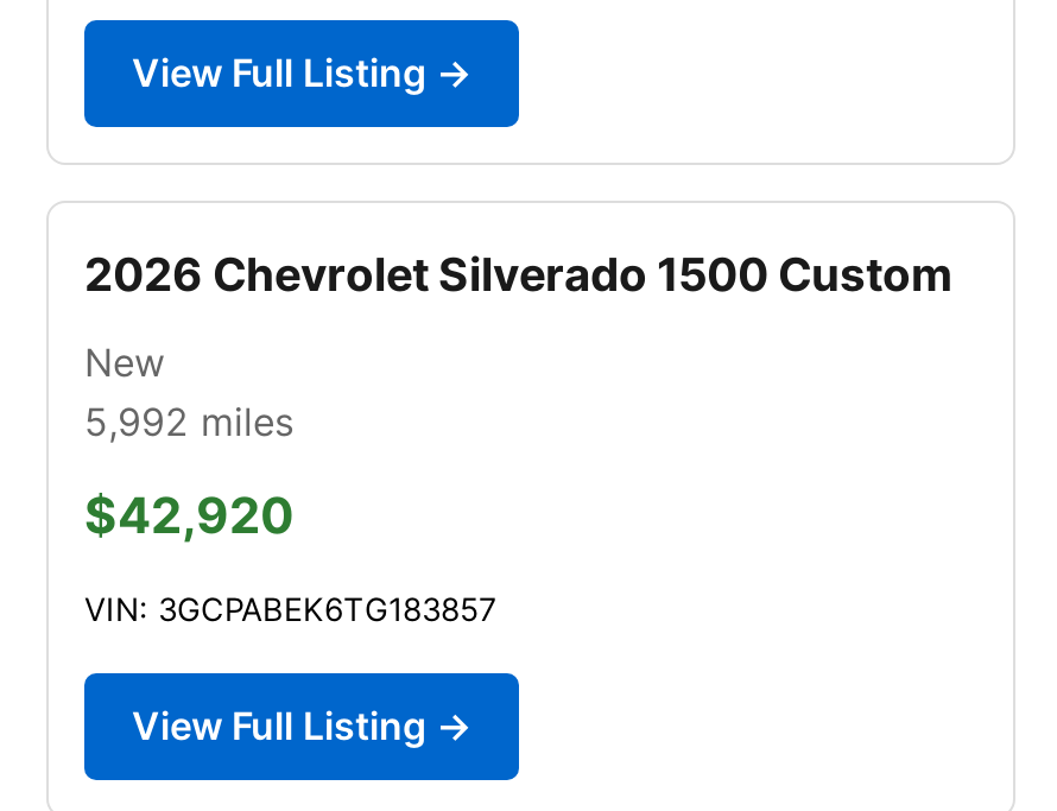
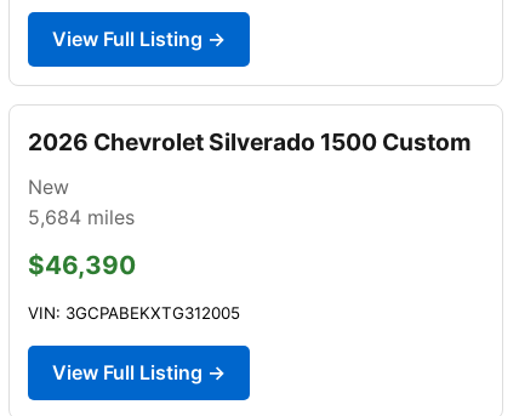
- 5,992 miles
+ 5,684 miles

- $42,920
+ $46,390

- VIN: 3GCPABEK6TG183857
+ VIN: 3GCPABEKXTG312005
